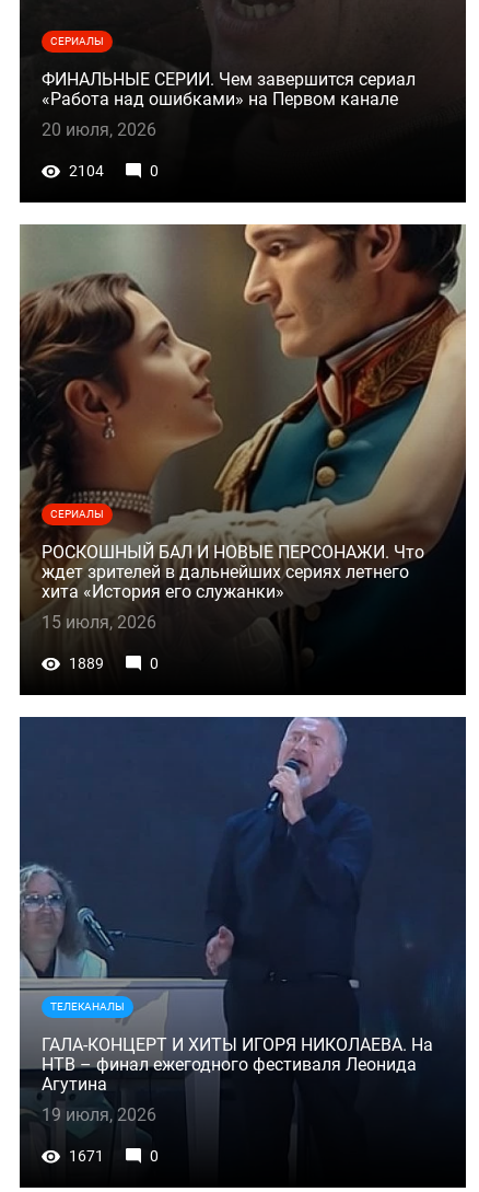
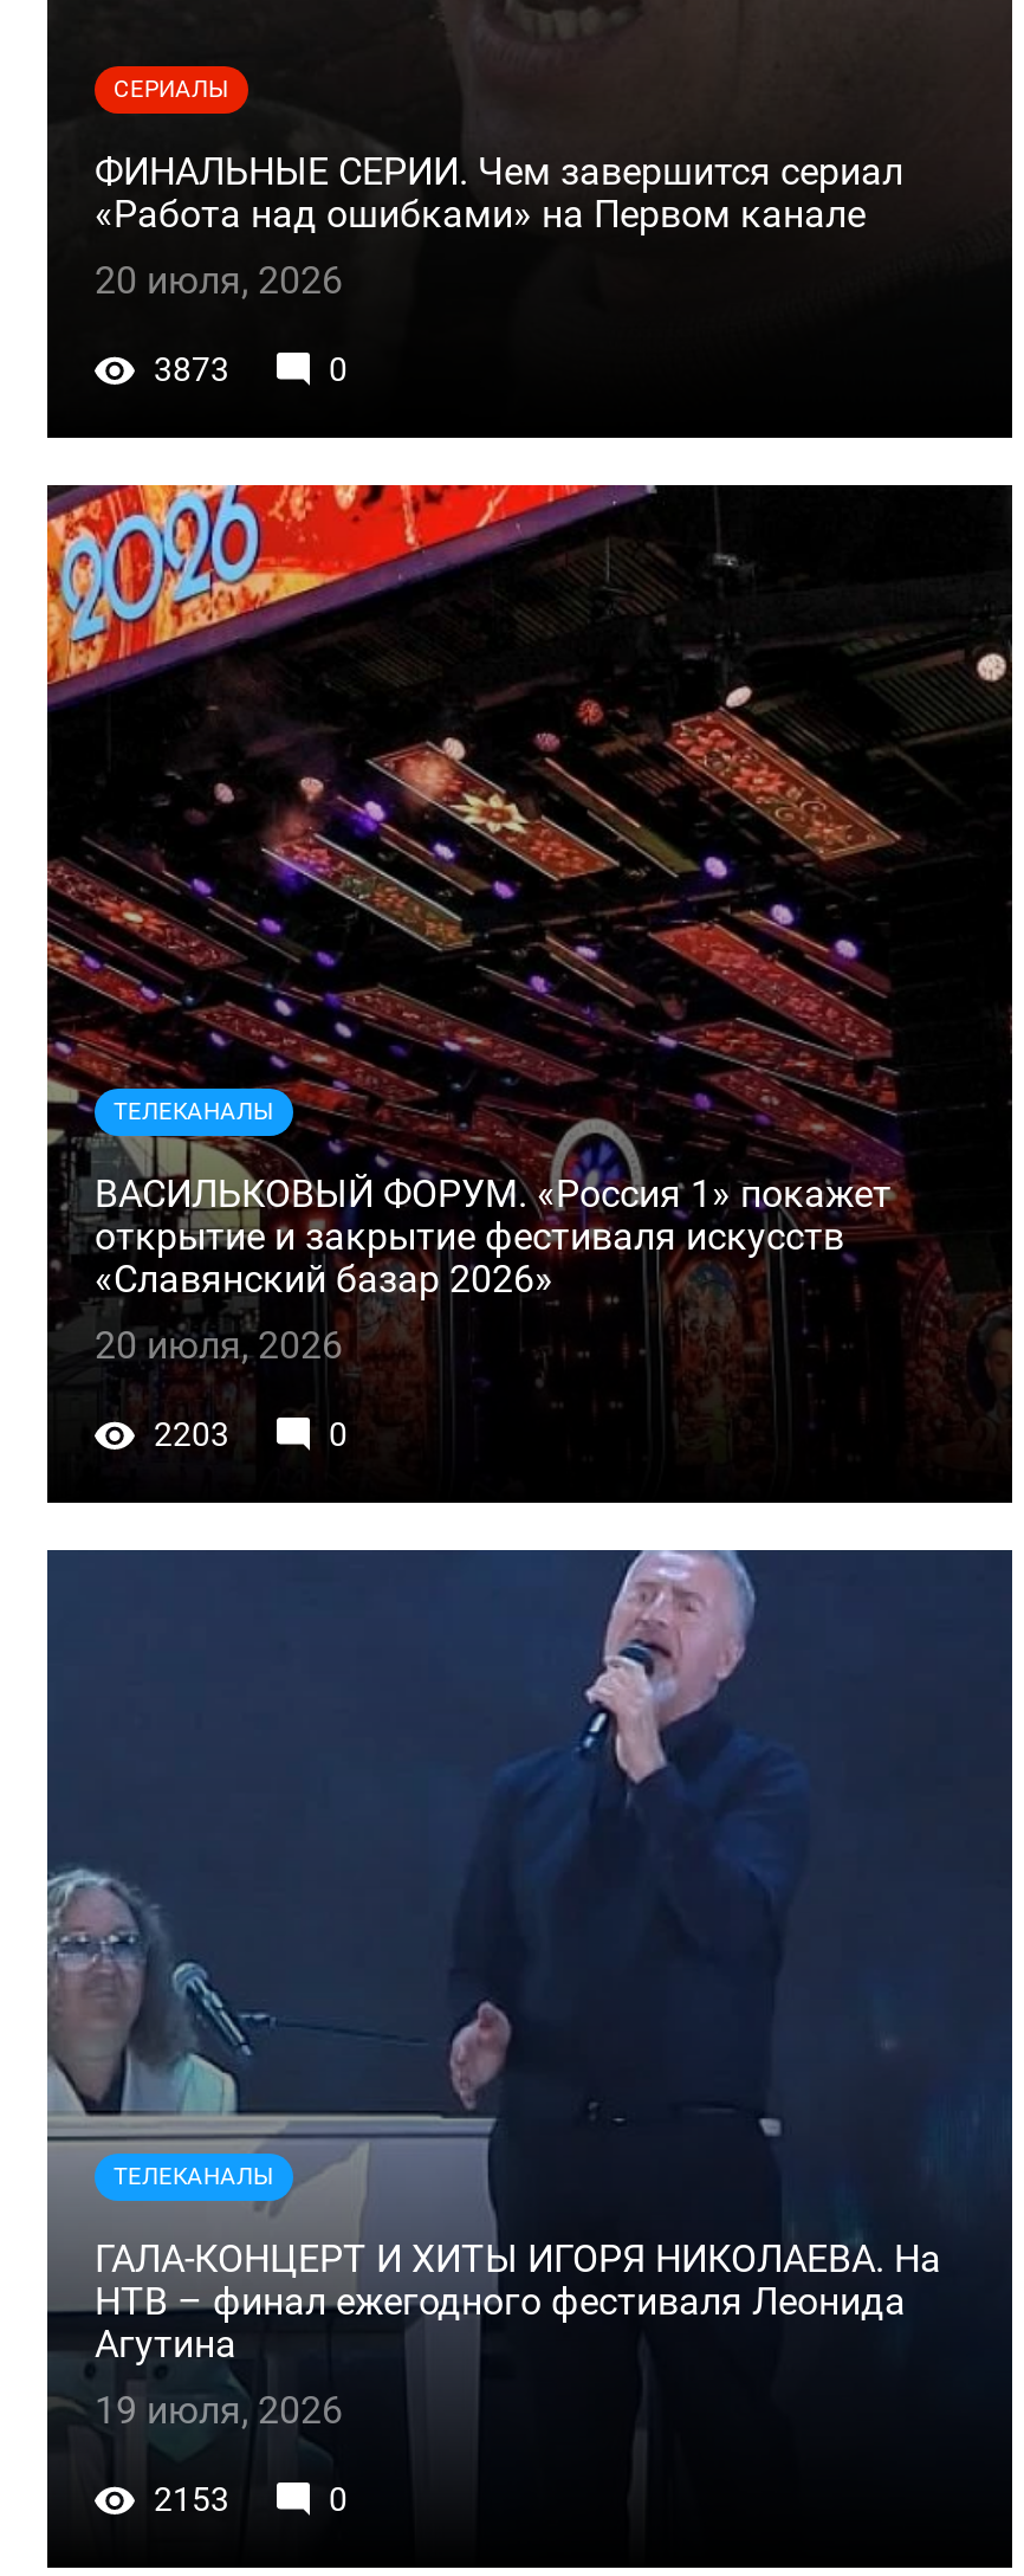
- 2104
+ 3873

- [image]
- СЕРИАЛЫ
+ [image]
+ ТЕЛЕКАНАЛЫ

- РОСКОШНЫЙ БАЛ И НОВЫЕ ПЕРСОНАЖИ. Что
- ждет зрителей в дальнейших сериях летнего
- хита «История его служанки»
+ ВАСИЛЬКОВЫЙ ФОРУМ. «Россия 1» покажет
+ открытие и закрытие фестиваля искусств
+ «Славянский базар 2026»

- 15 июля, 2026
+ 20 июля, 2026

- 1889
+ 2203

- 1671
+ 2153
